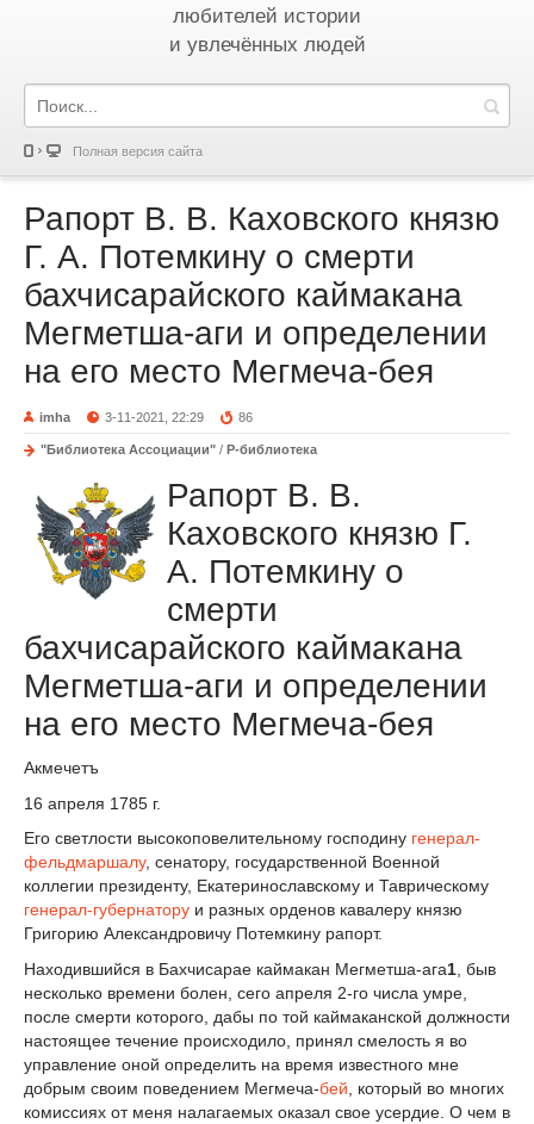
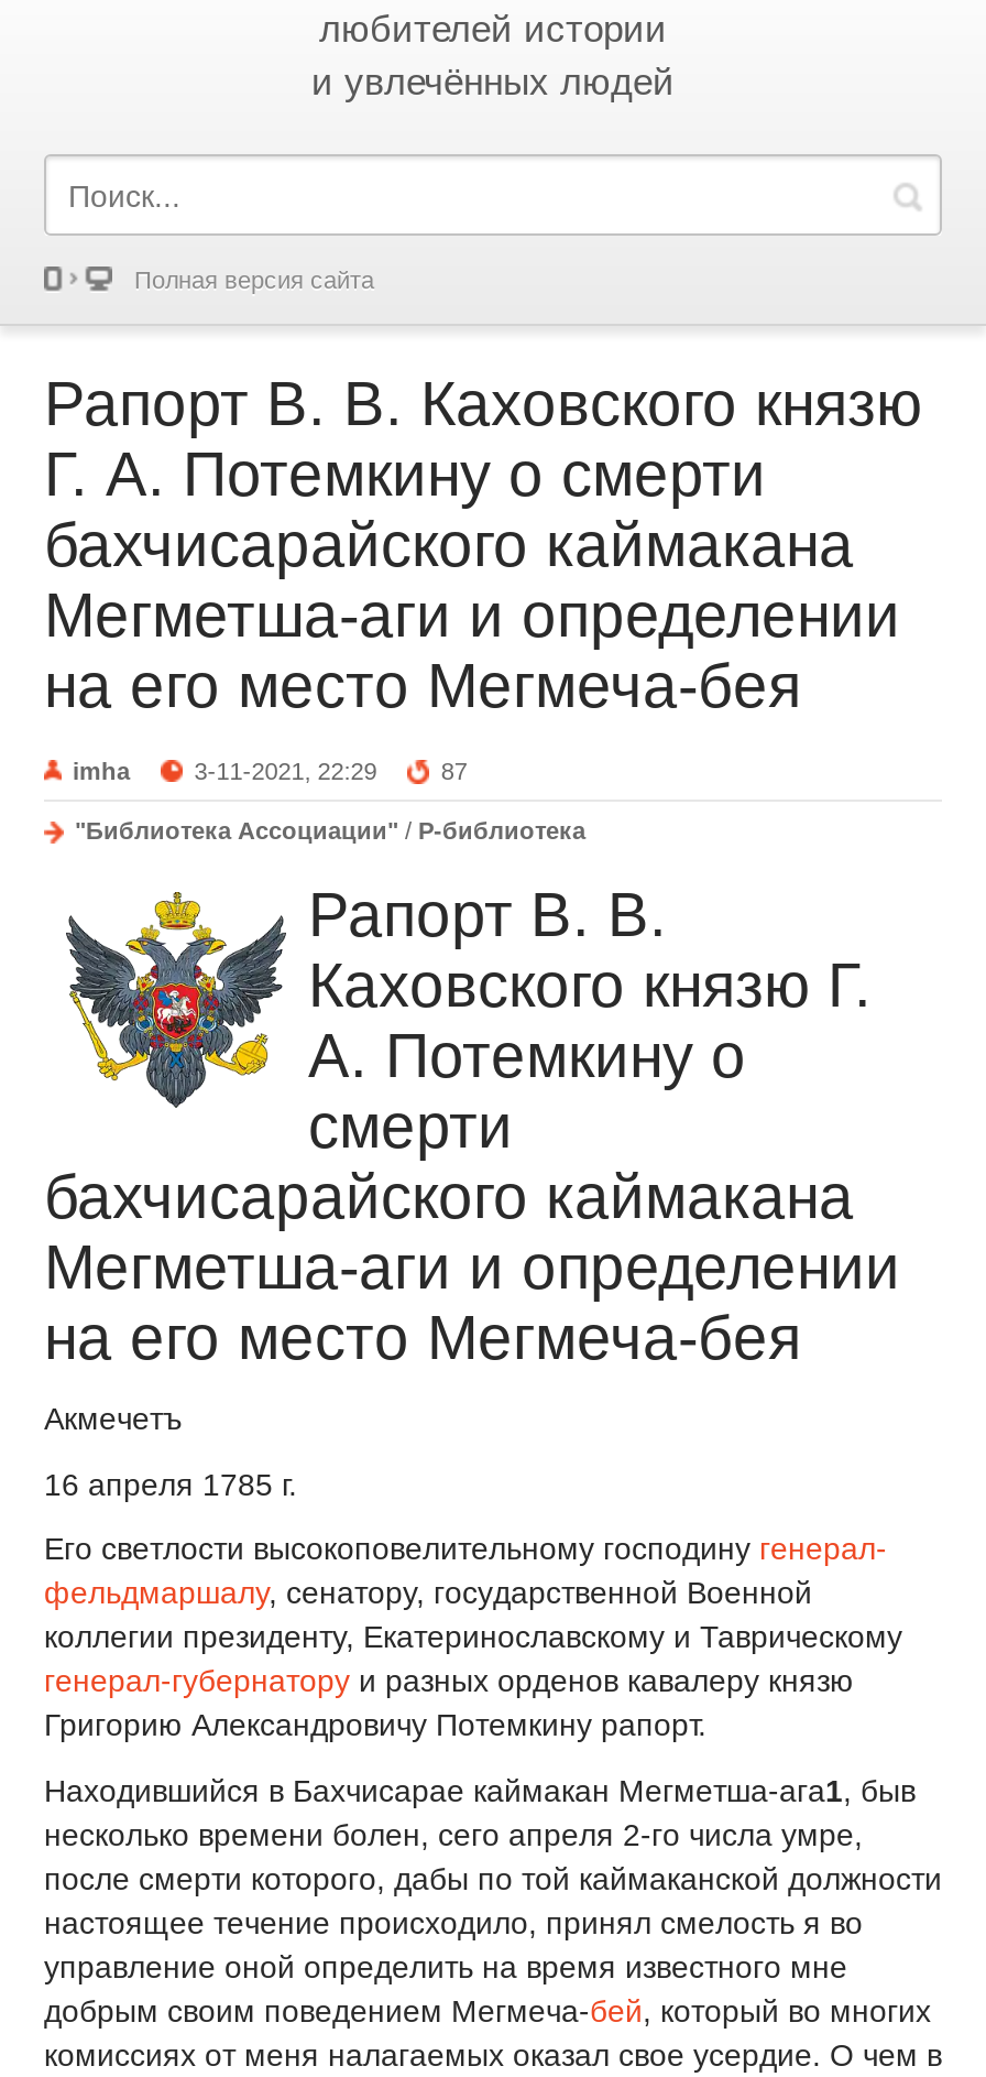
- 86
+ 87
